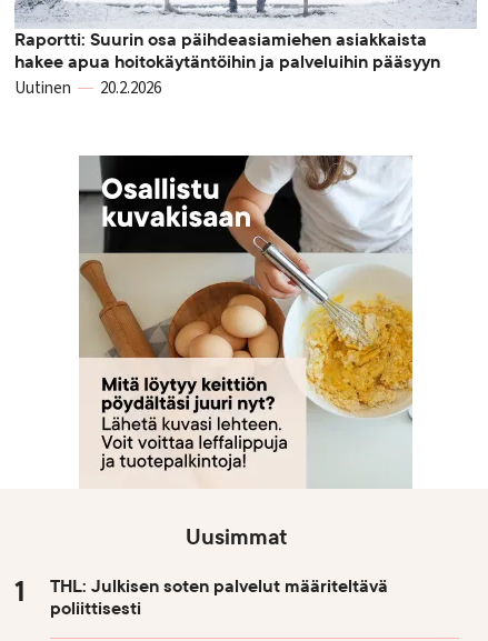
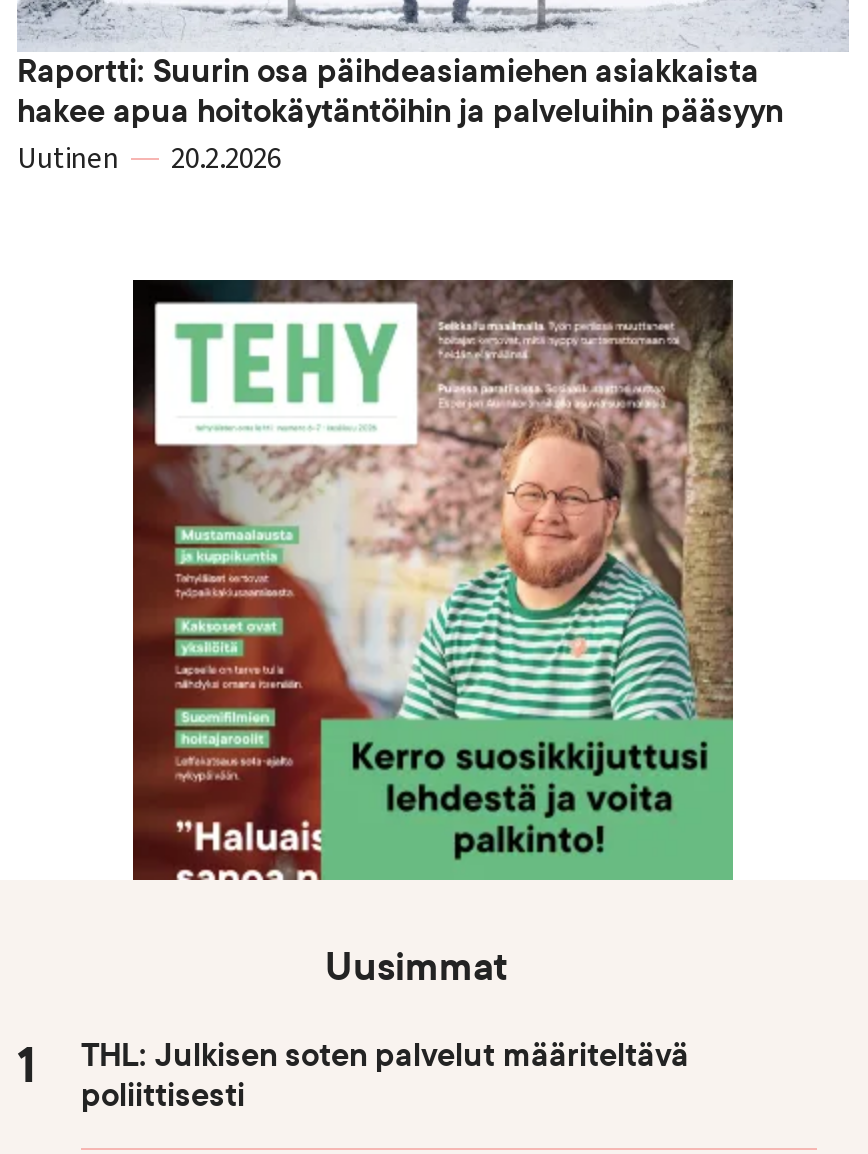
- [image]
+ [image]
